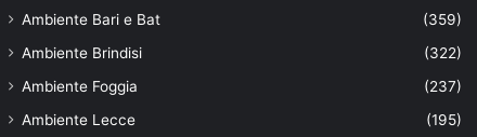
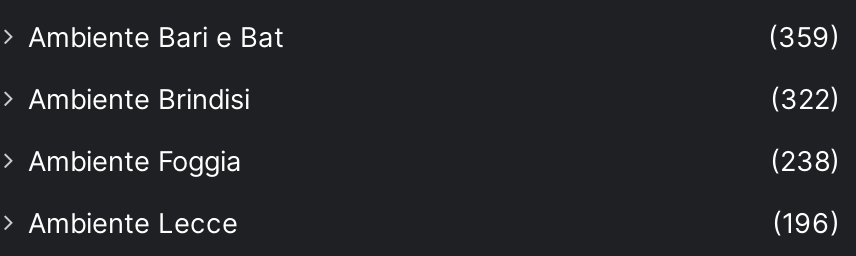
- (237)
+ (238)

- (195)
+ (196)
